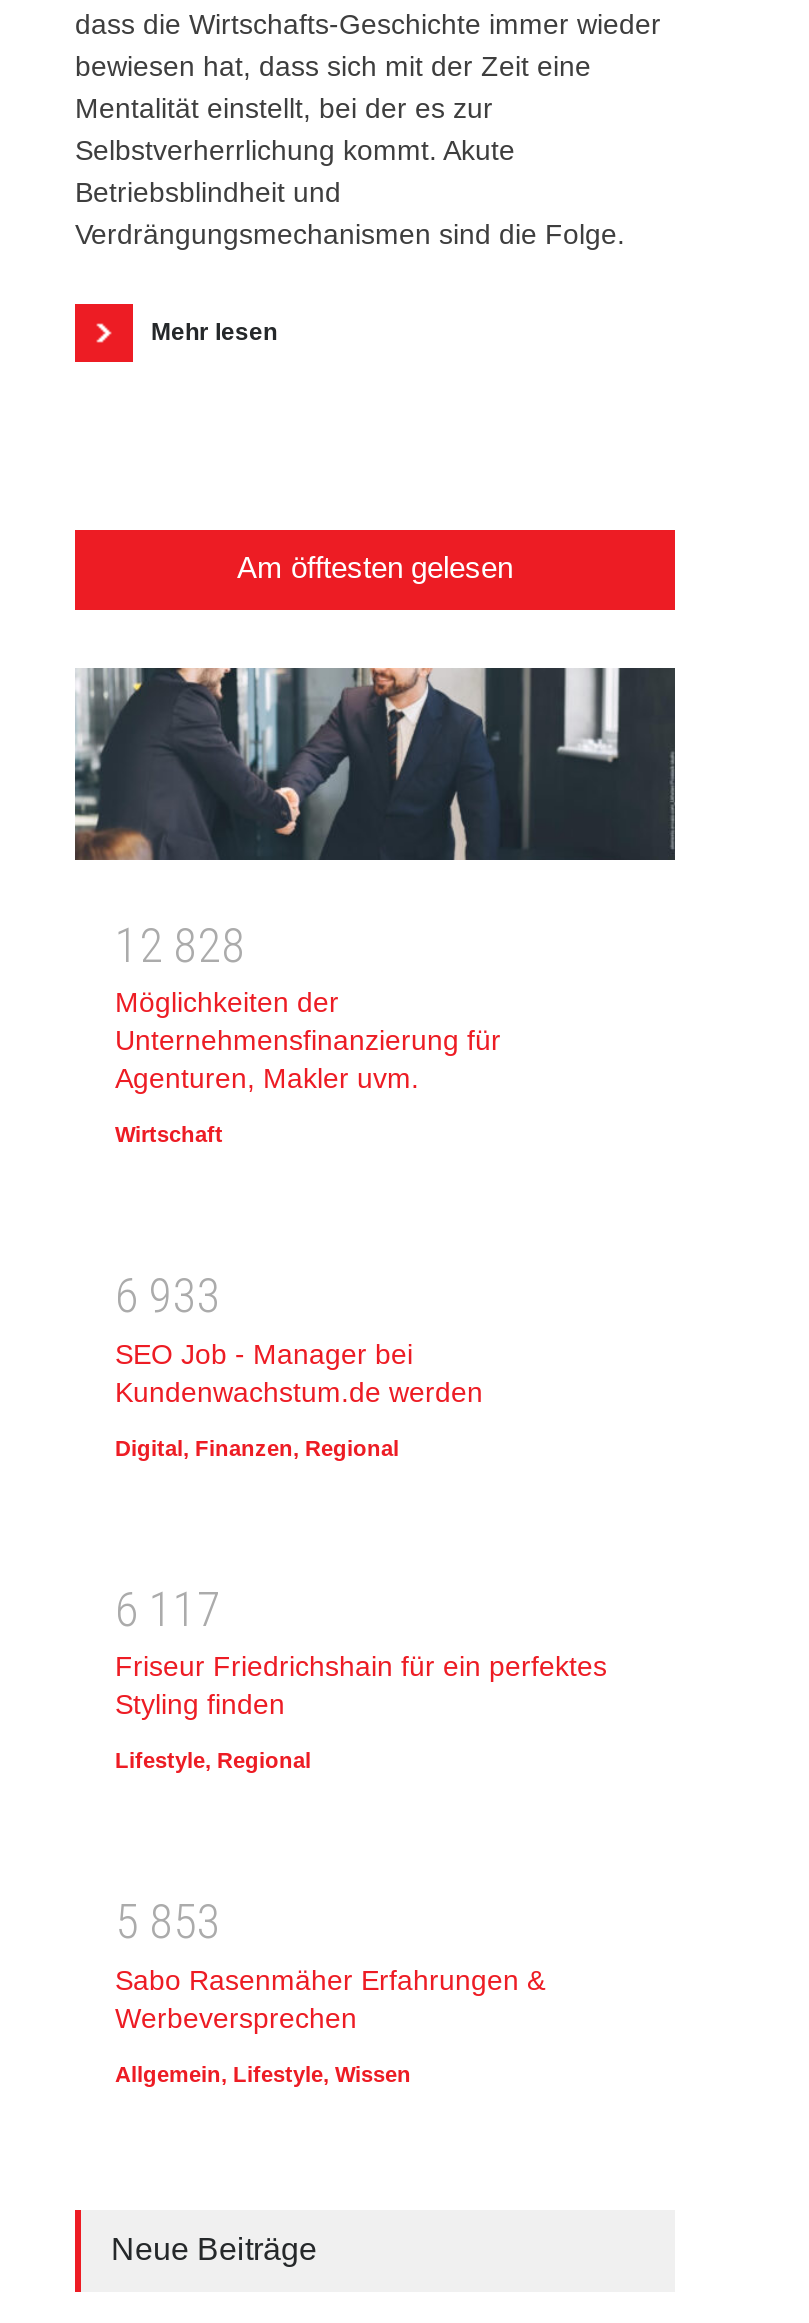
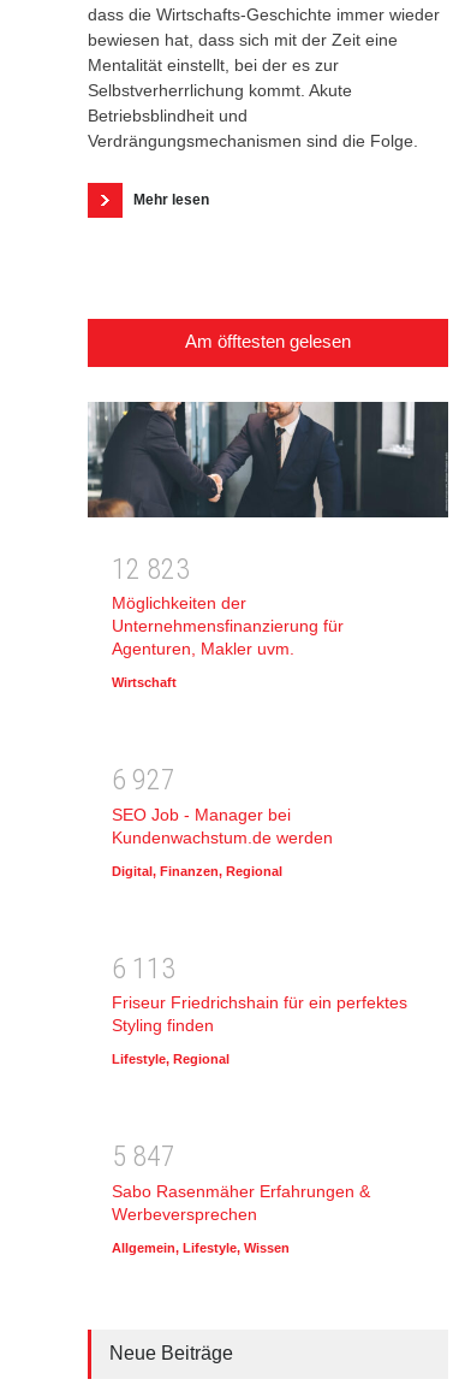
- 1 2 828
+ 1 2 823

- 6 933
+ 6 927

- 6 1 1 7
+ 6 1 1 3

- 5 853
+ 5 847
